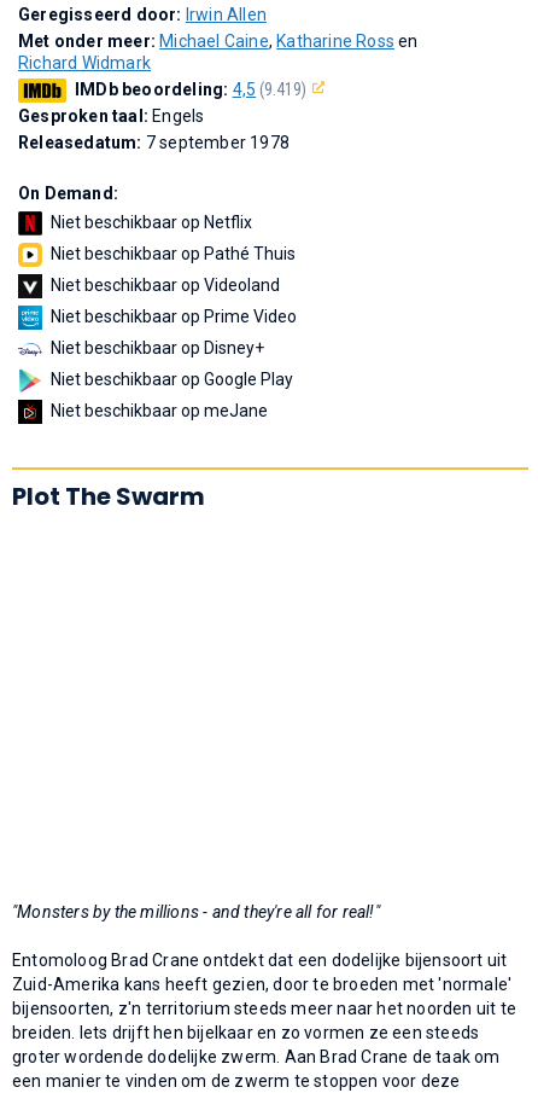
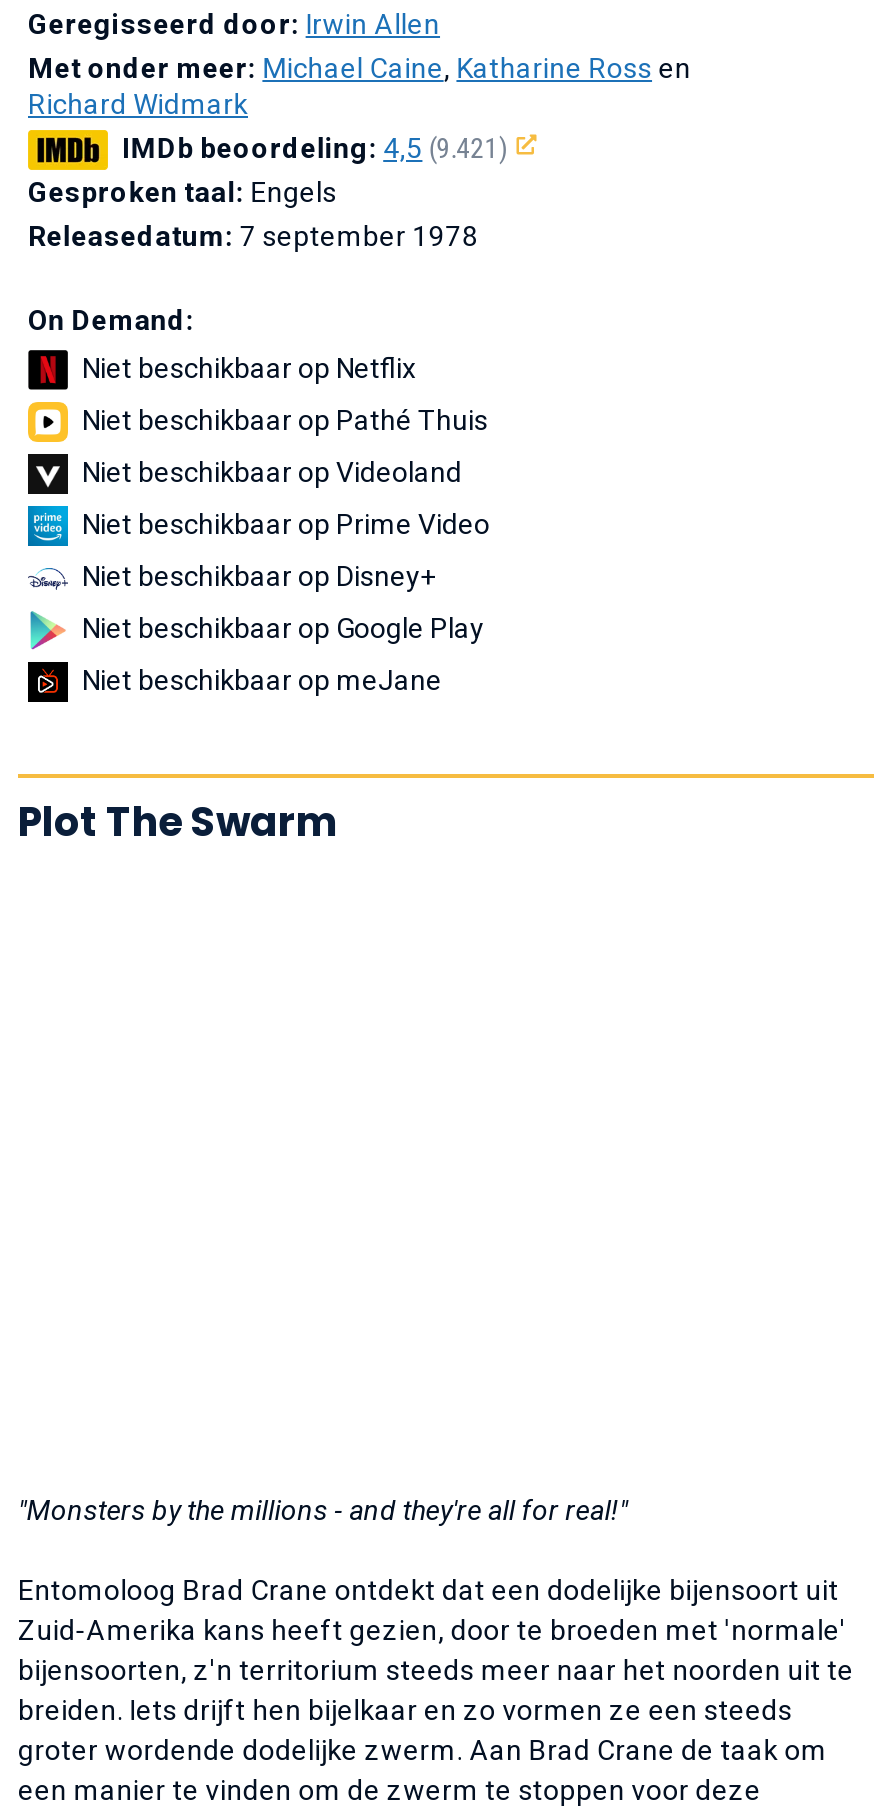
- IMDb beoordeling: 4,5 (9.419)
+ IMDb beoordeling: 4,5 (9.421)
